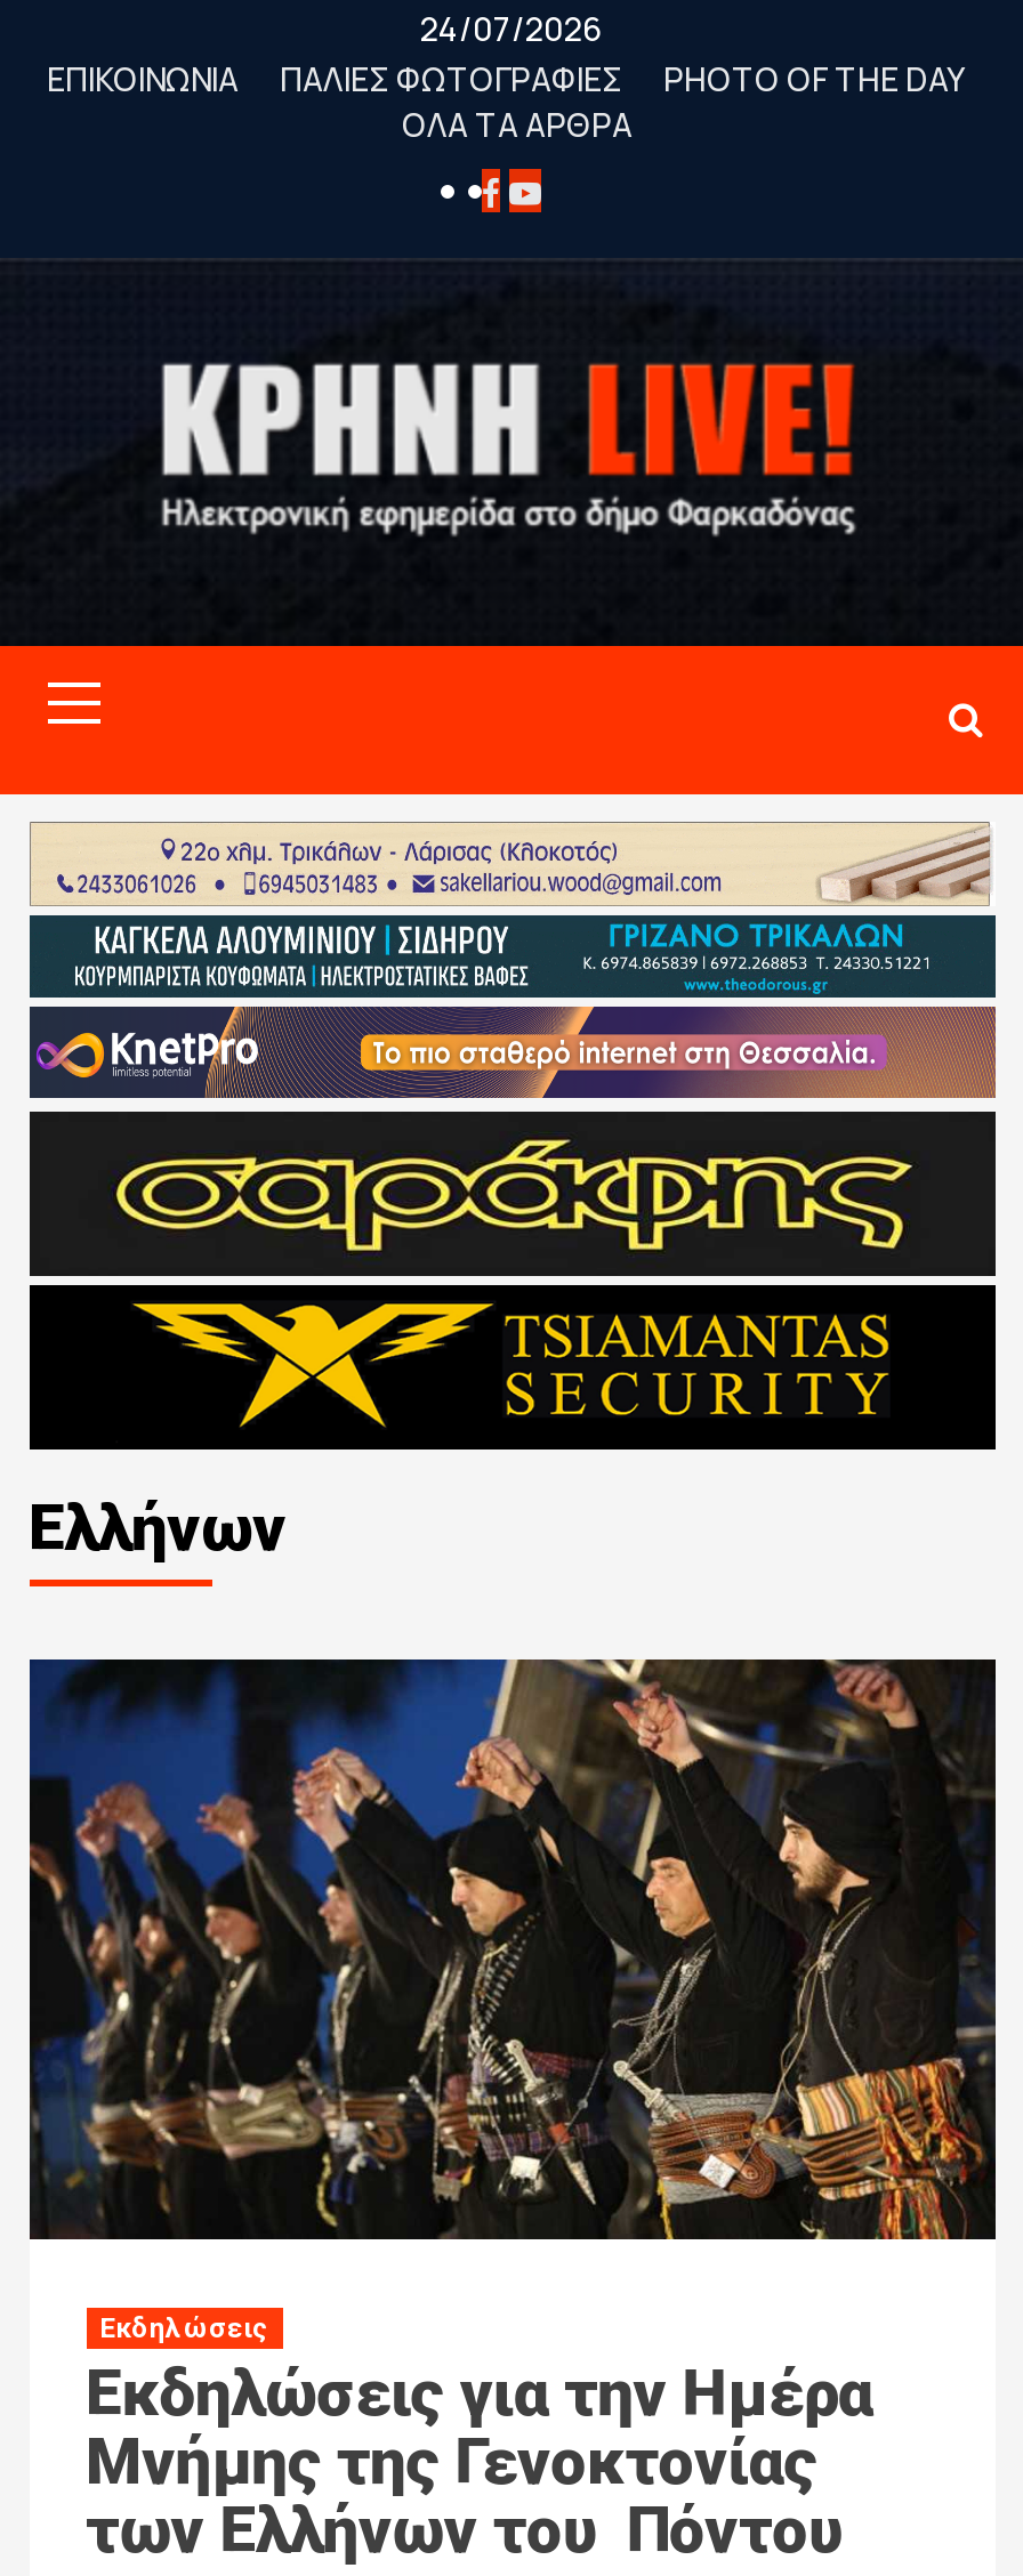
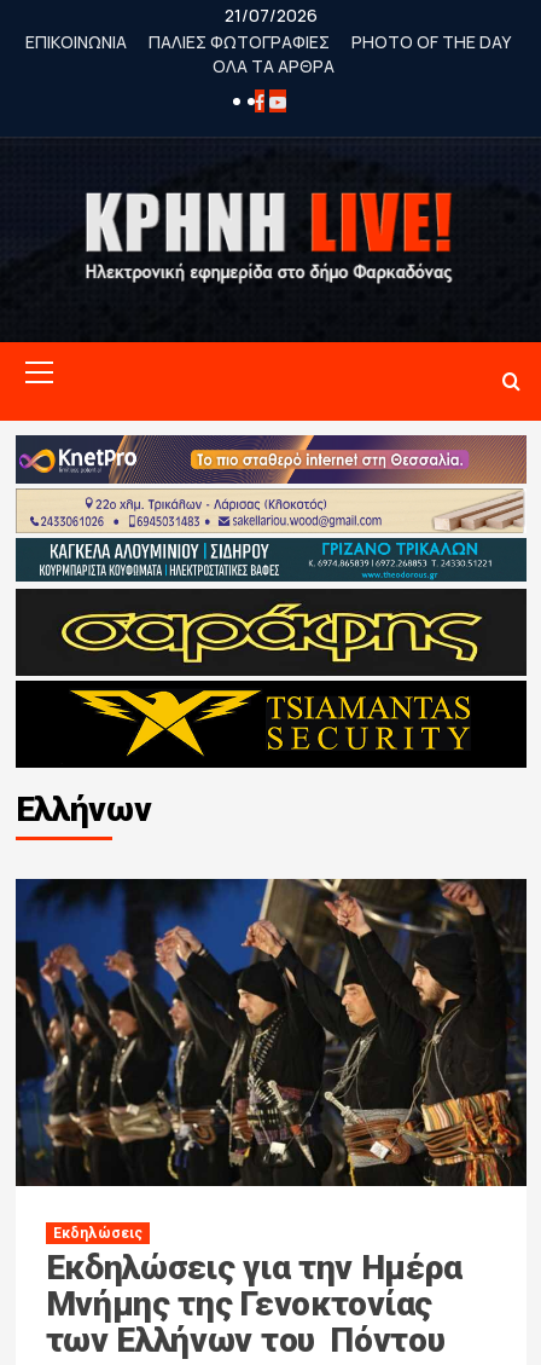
- 24/07/2026
+ 21/07/2026

- [image]
+ [image]
